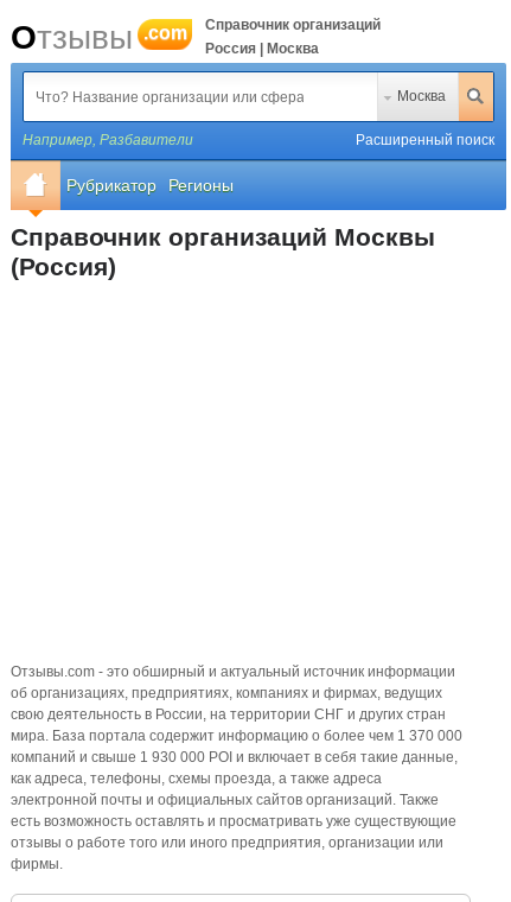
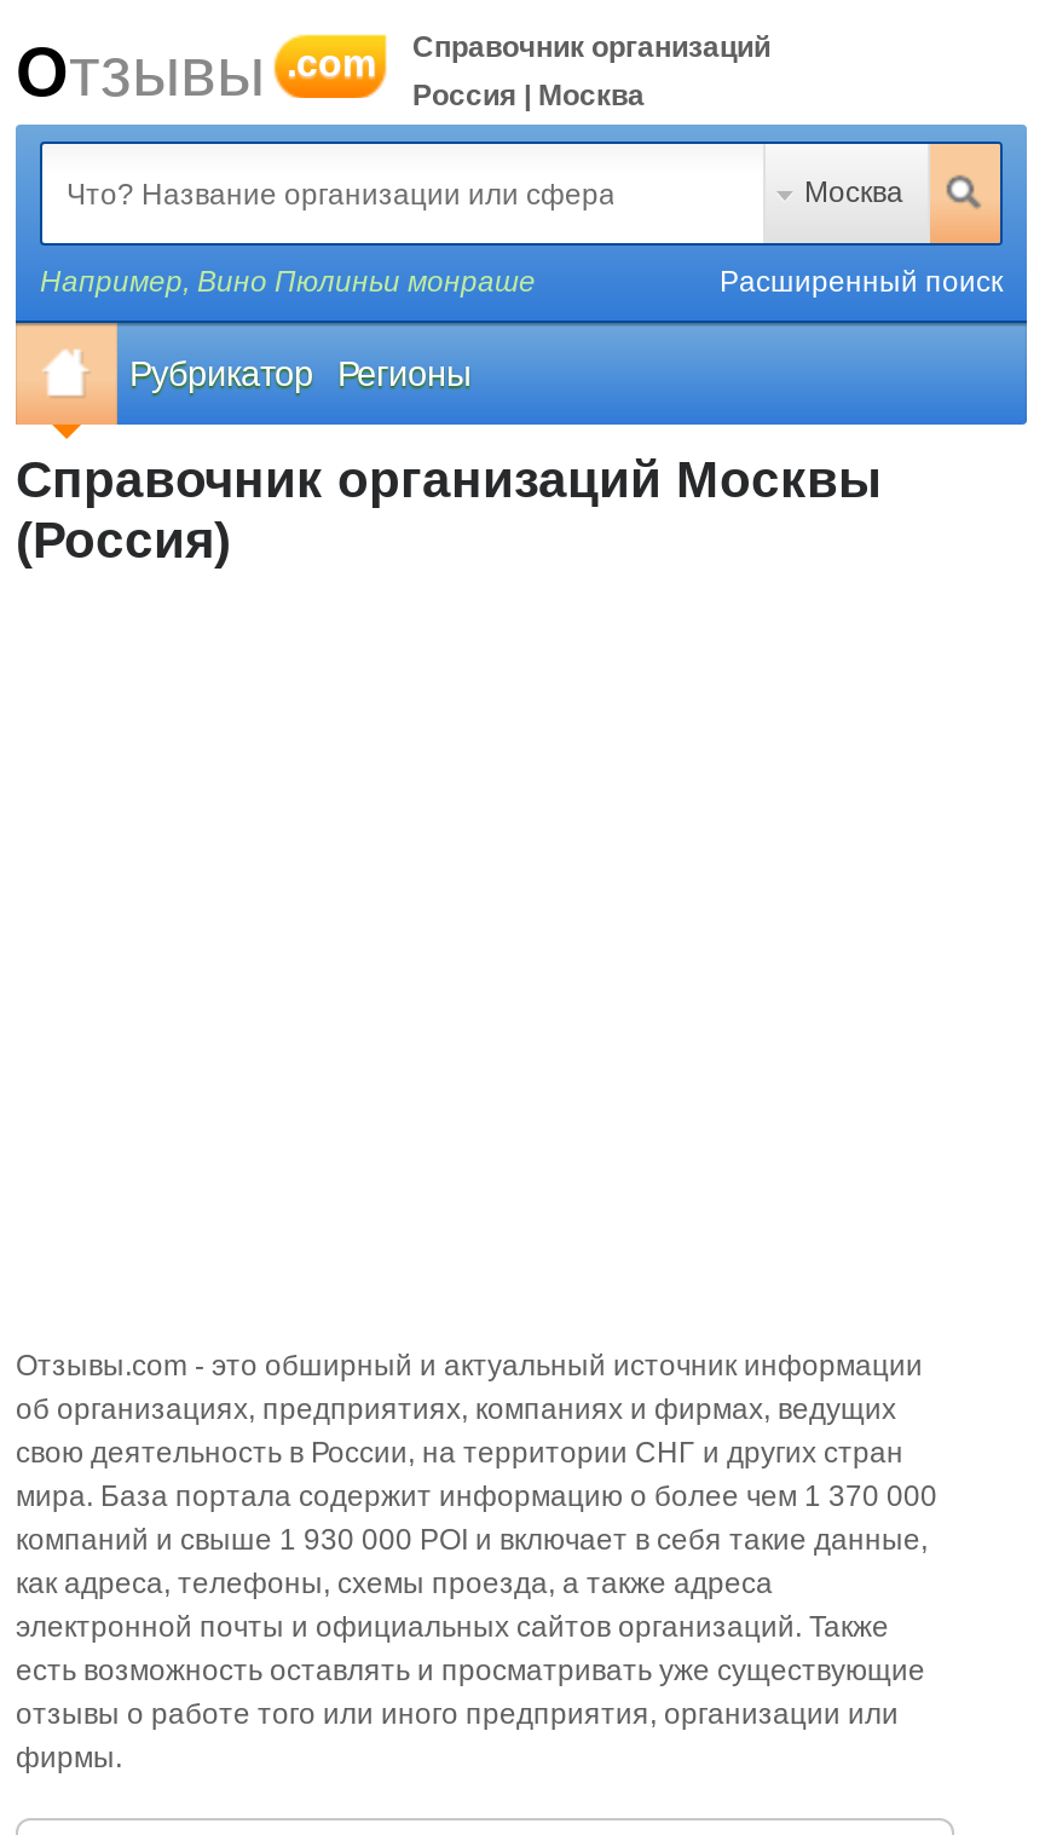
- Например, Разбавители
+ Например, Вино Пюлиньи монраше
